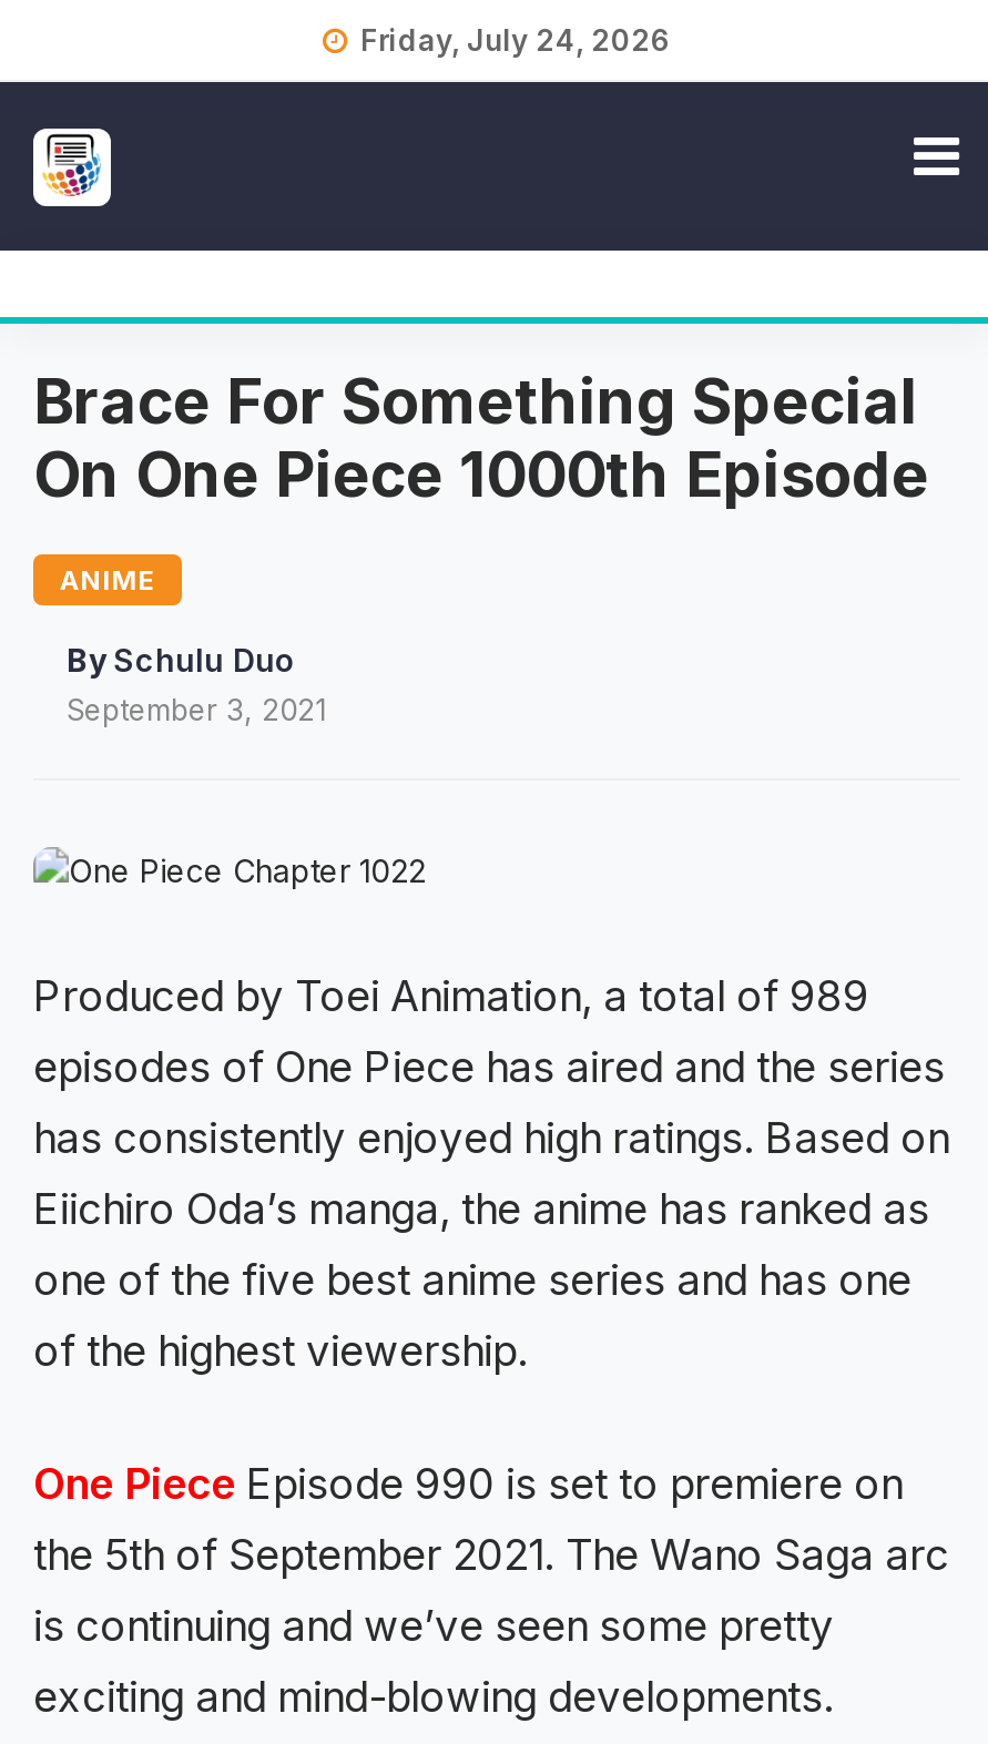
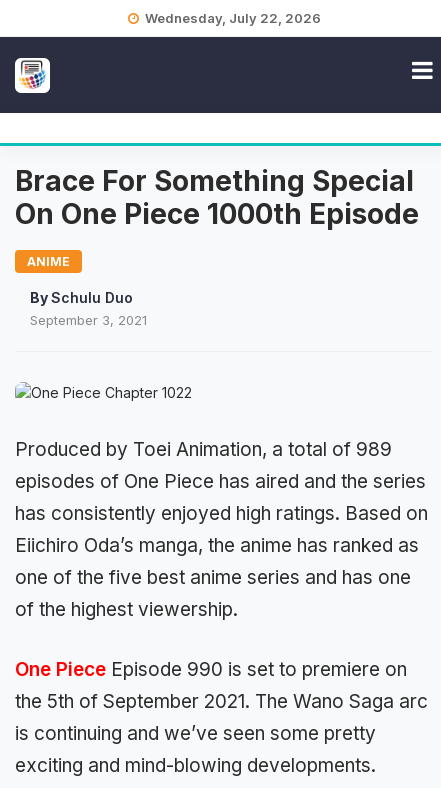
- Friday, July 24, 2026
+ Wednesday, July 22, 2026
